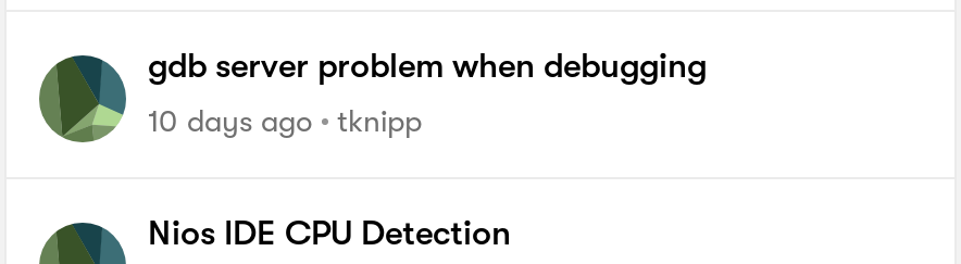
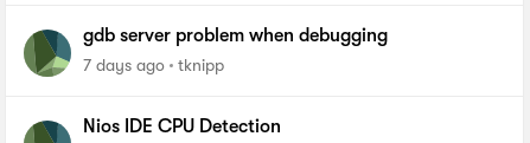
- 10 days ago tknipp
+ 7 days ago tknipp
